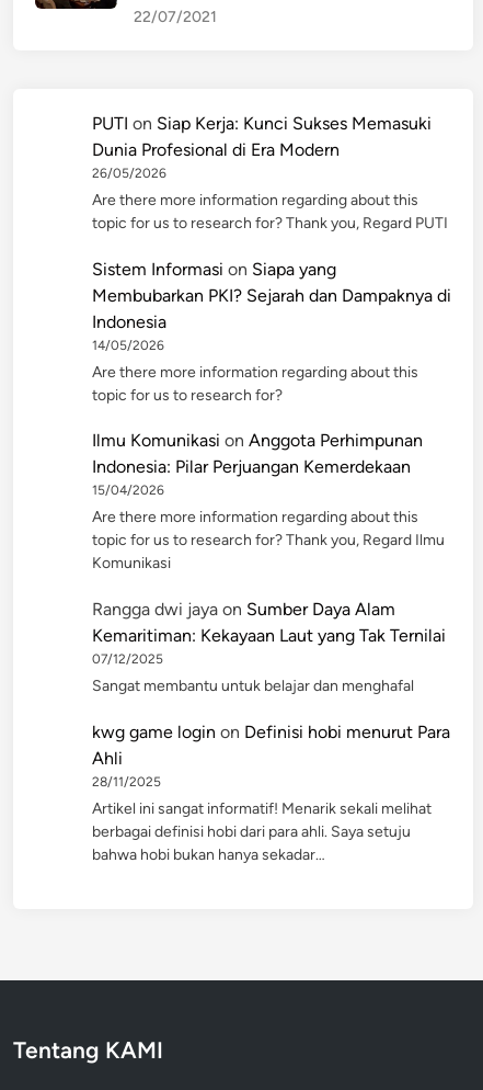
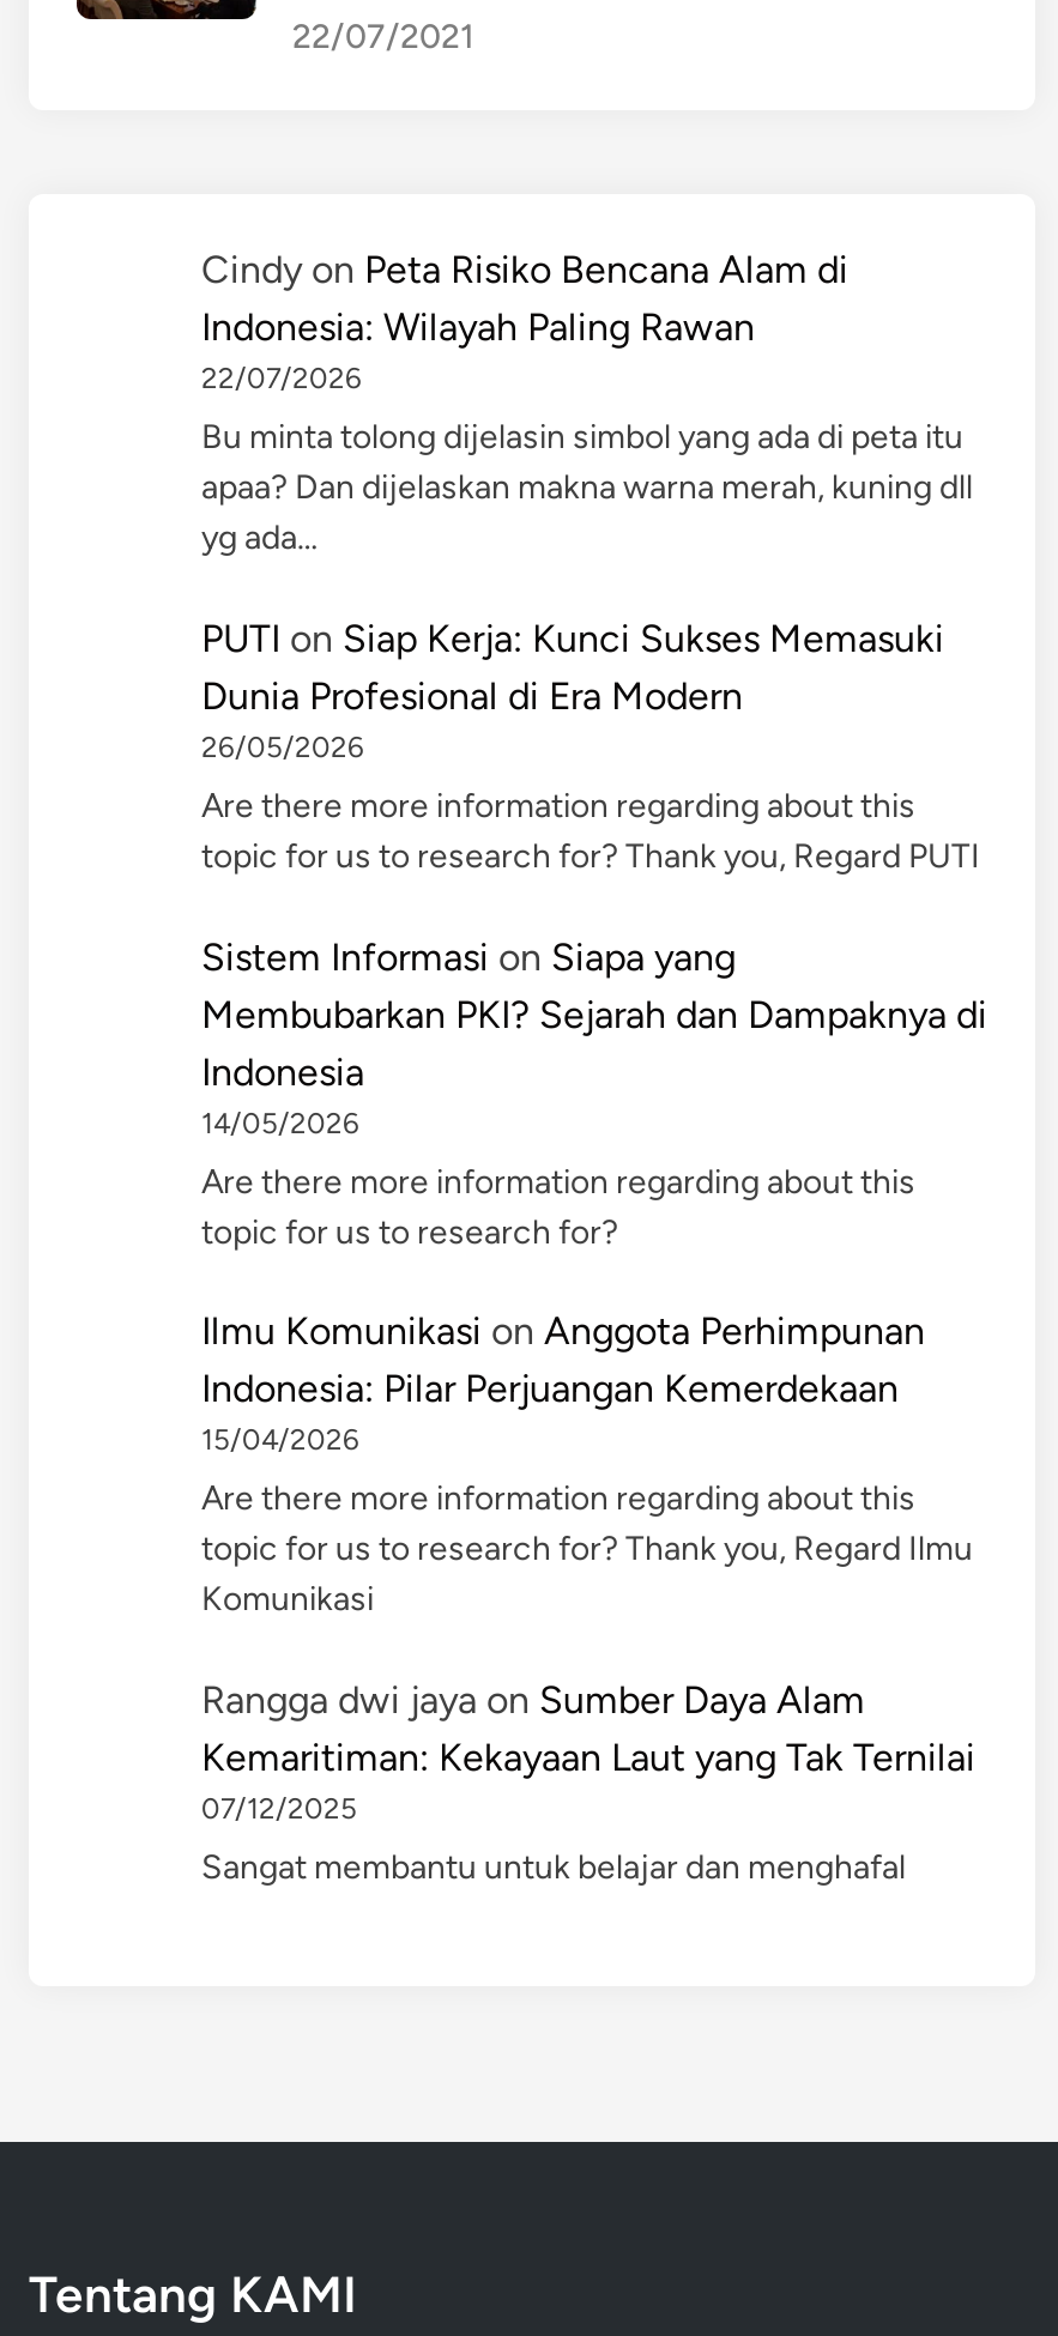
+ Cindy on Peta Risiko Bencana Alam di
+ Indonesia: Wilayah Paling Rawan
+ 22/07/2026
+ Bu minta tolong dijelasin simbol yang ada di peta itu
+ apaa? Dan dijelaskan makna warna merah, kuning dll
+ yg ada…

moved down: PUTI on Siap Kerja: Kunci Sukses Memasuki | Dunia Profesional di Era Modern | 26/05/2026 | ... | 07/12/2025 | Sangat membantu untuk belajar dan menghafal

- kwg game login on Definisi hobi menurut Para
- Ahli
- 28/11/2025
- Artikel ini sangat informatif! Menarik sekali melihat
- berbagai definisi hobi dari para ahli. Saya setuju
- bahwa hobi bukan hanya sekadar…
